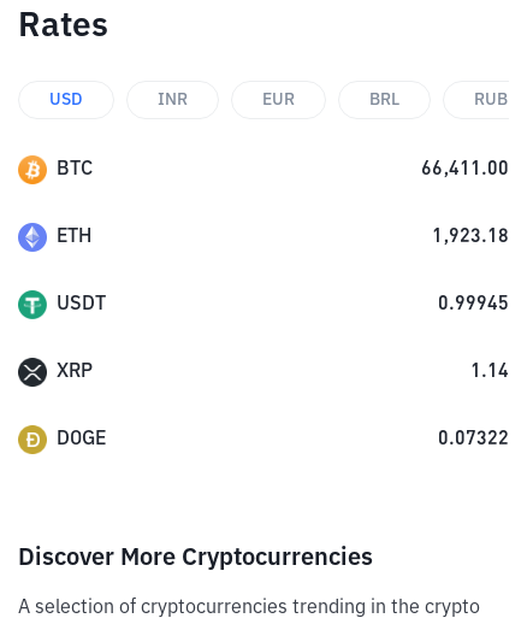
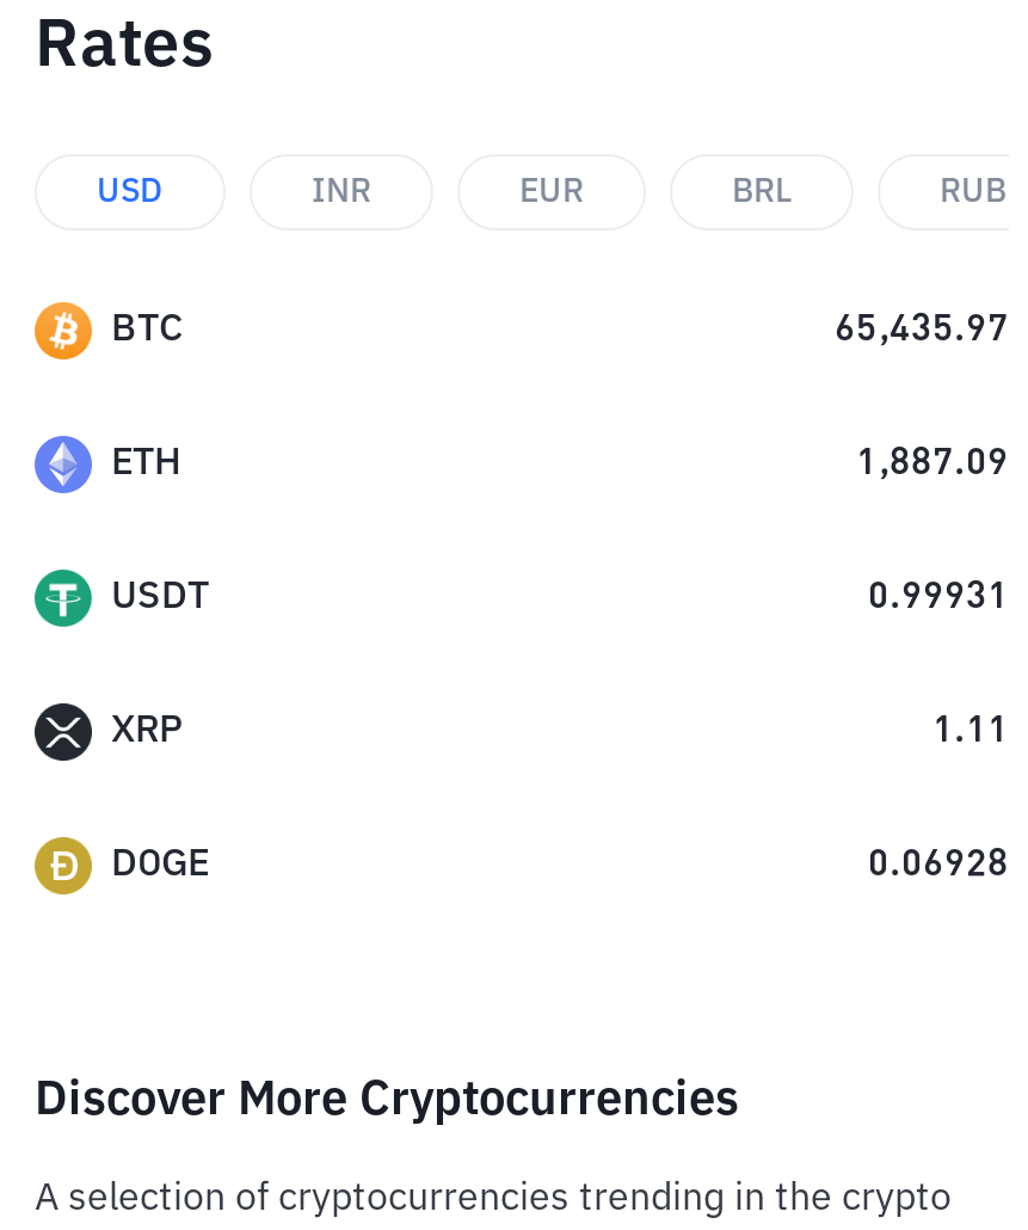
- 66,411.00
+ 65,435.97

- 1,923.18
+ 1,887.09

- 0.99945
+ 0.99931

- 1.14
+ 1.11

- 0.07322
+ 0.06928
